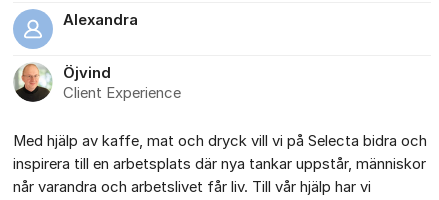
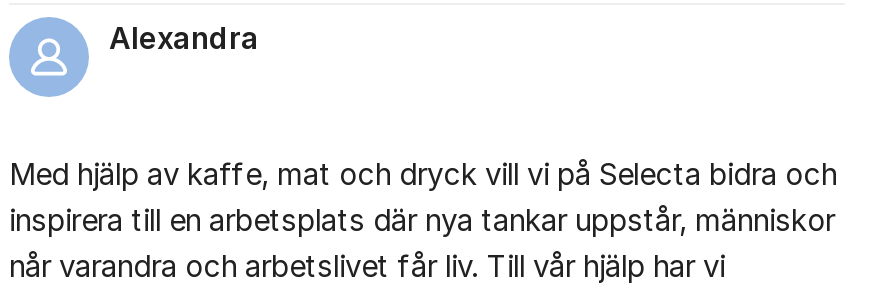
- [image]
- Öjvind
- Client Experience
